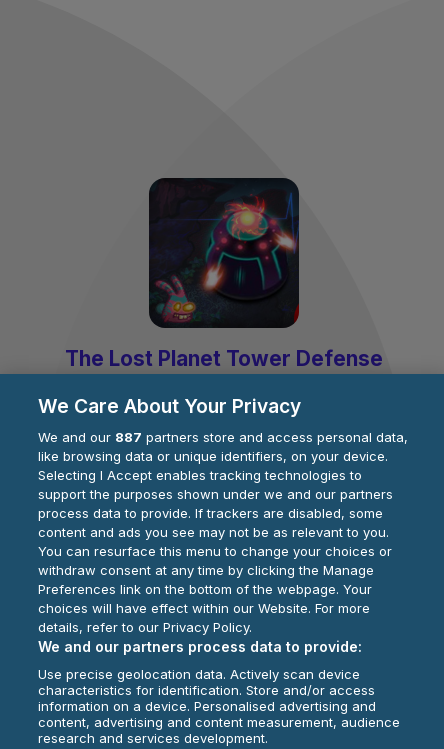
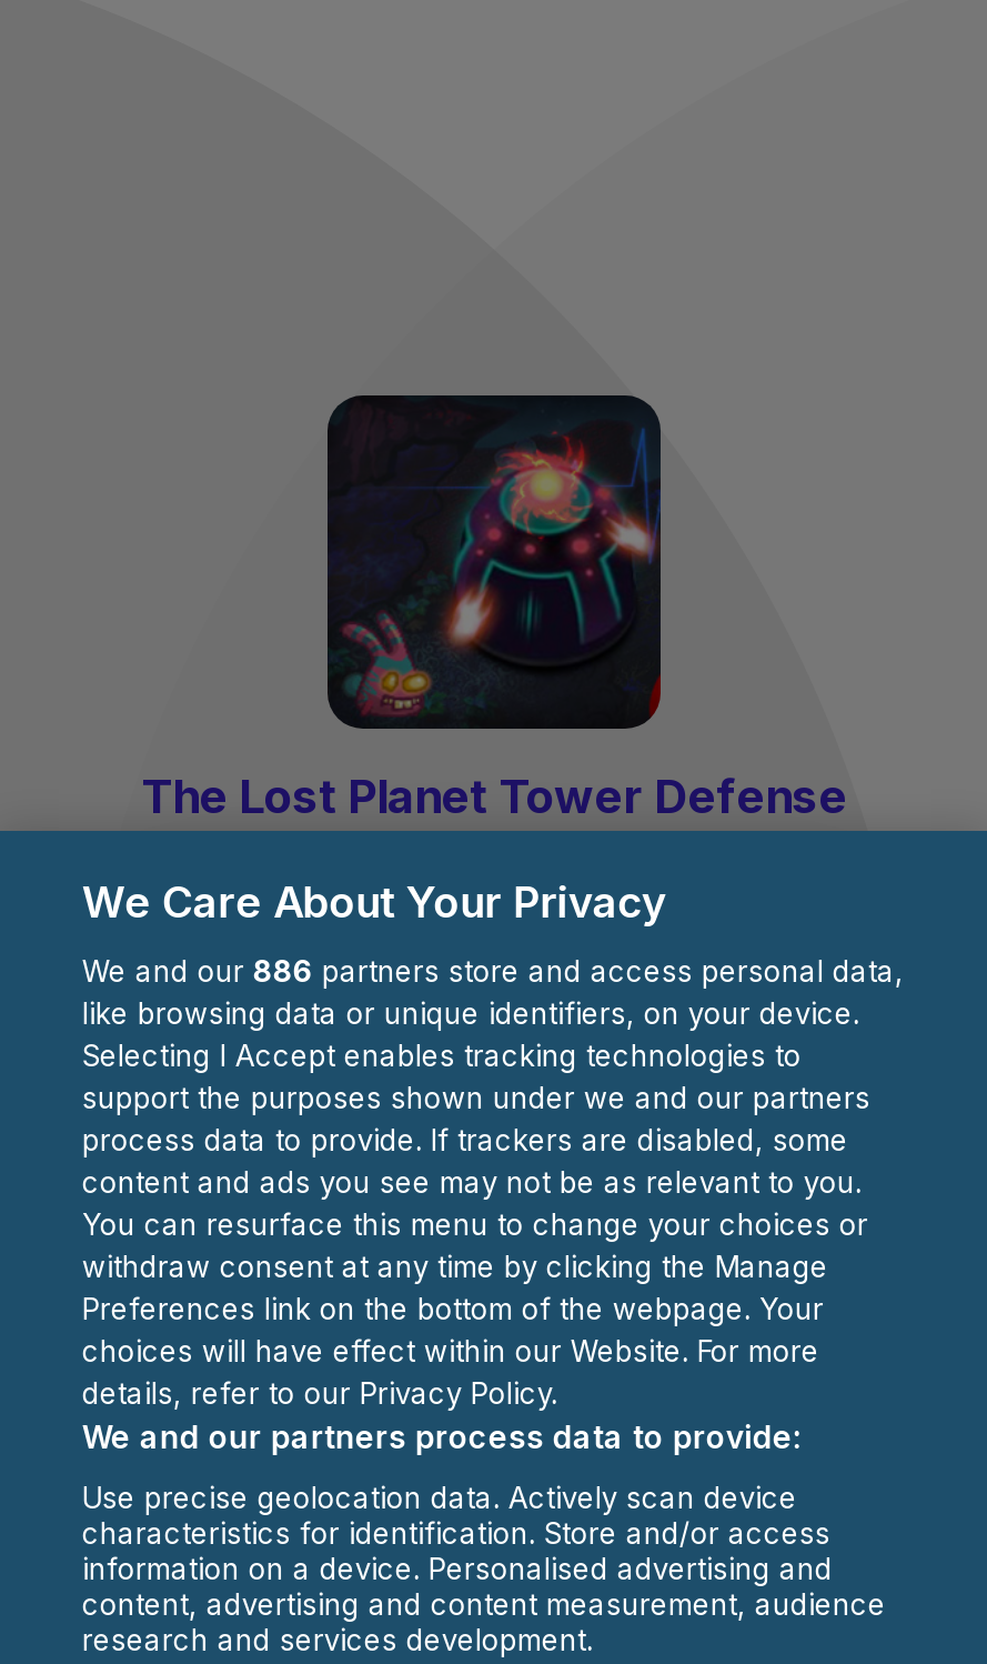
- We and our 887 partners store and access personal data,
+ We and our 886 partners store and access personal data,
